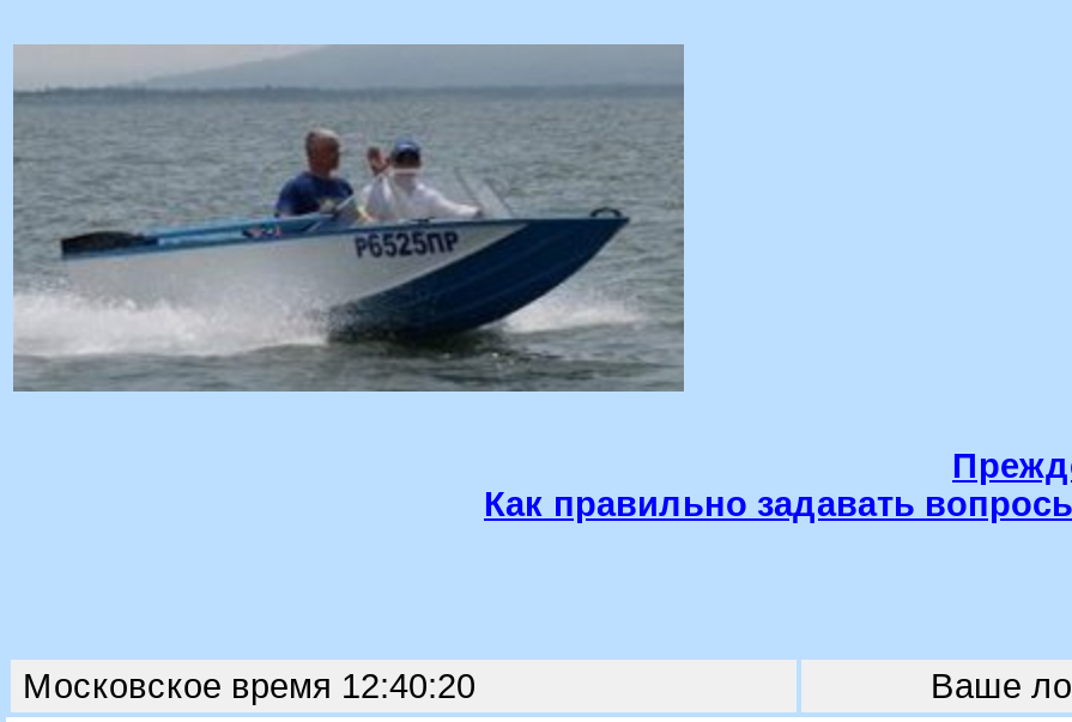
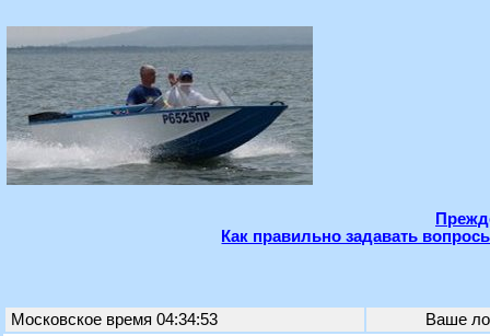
- Московское время 12:40:20
+ Московское время 04:34:53
